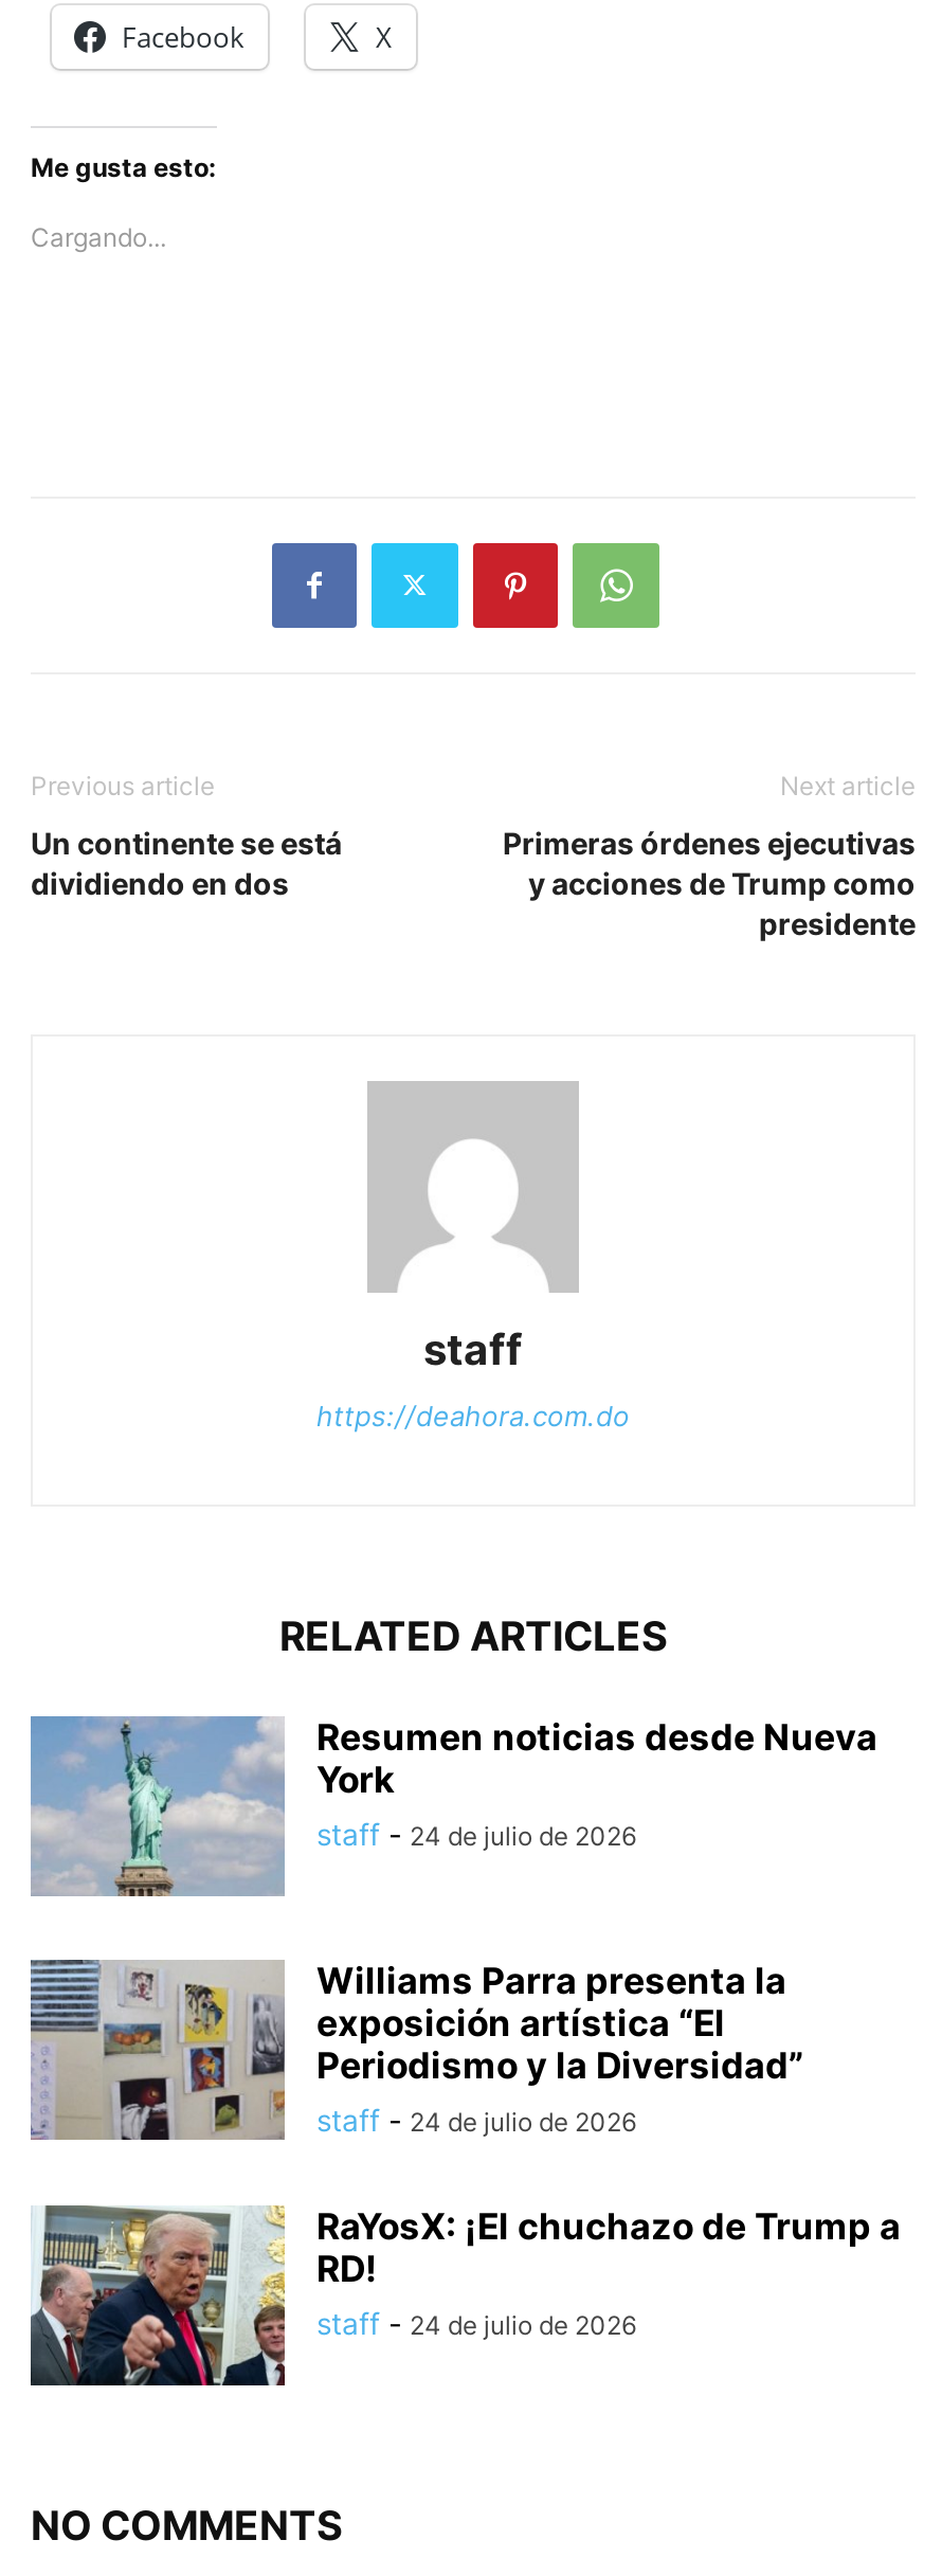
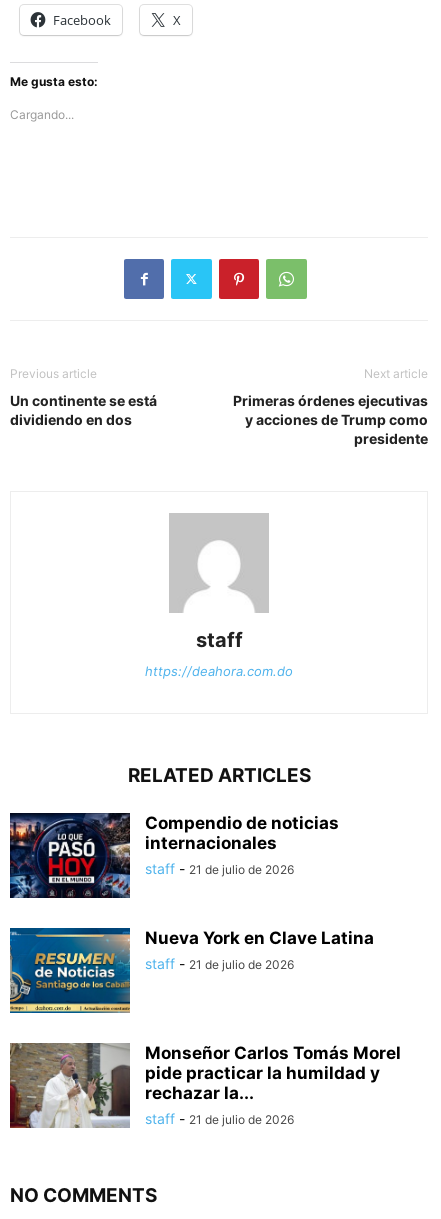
- [image]
- Resumen noticias desde Nueva
- York
- staff - 24 de julio de 2026
+ [image]
+ Compendio de noticias
+ internacionales
+ staff - 21 de julio de 2026

- [image]
- Williams Parra presenta la
- exposición artística “El
- Periodismo y la Diversidad”
- staff - 24 de julio de 2026
+ [image]
+ Nueva York en Clave Latina
+ staff - 21 de julio de 2026

- [image]
- RaYosX: ¡El chuchazo de Trump a
- RD!
- staff - 24 de julio de 2026
+ [image]
+ Monseñor Carlos Tomás Morel
+ pide practicar la humildad y
+ rechazar la...
+ staff - 21 de julio de 2026
